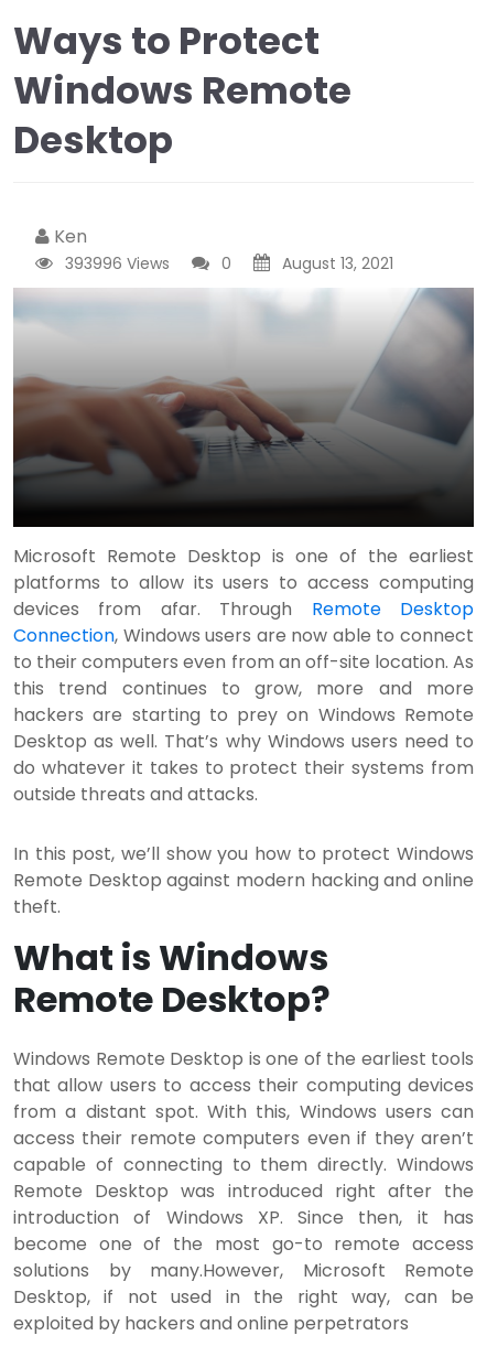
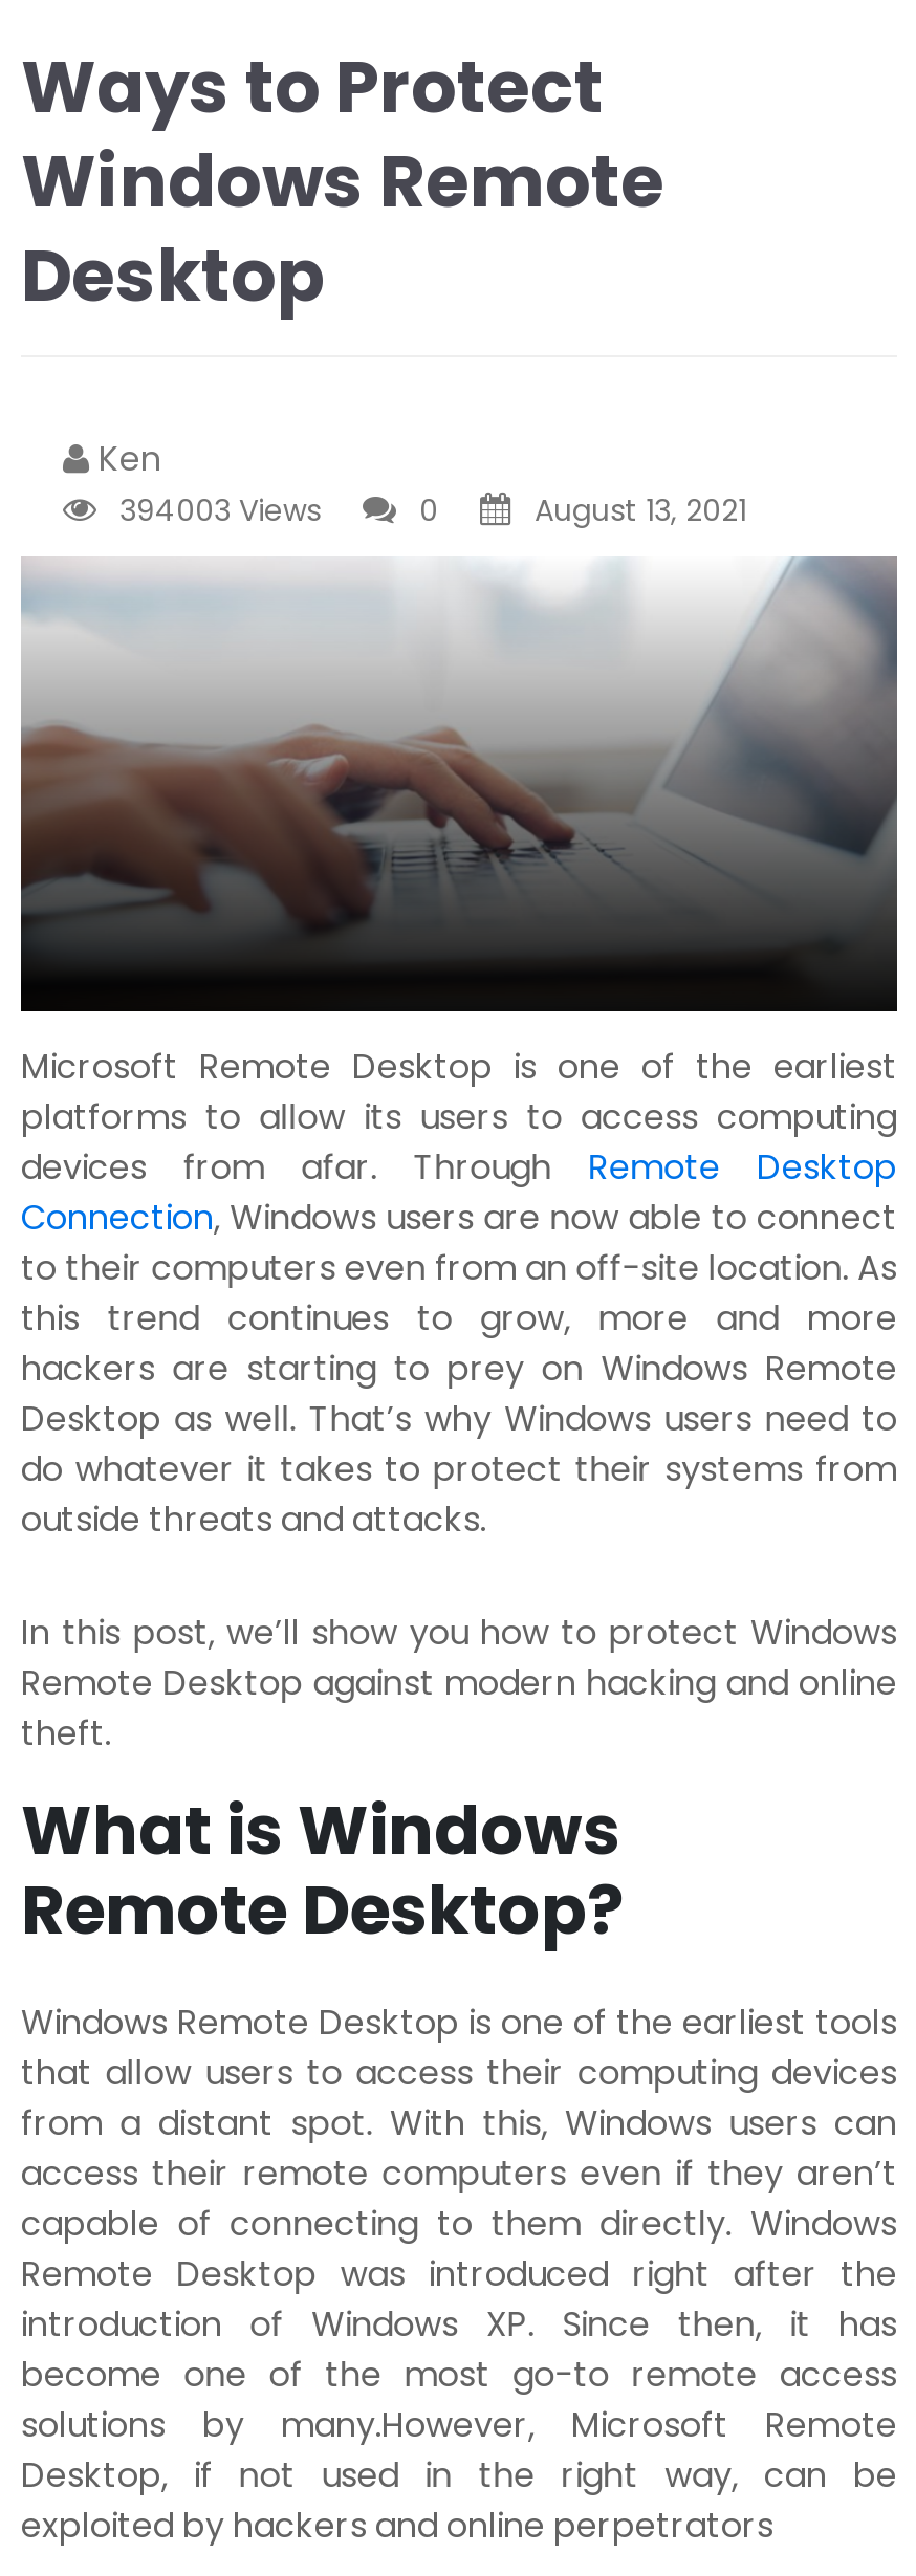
- 393996 Views
+ 394003 Views
